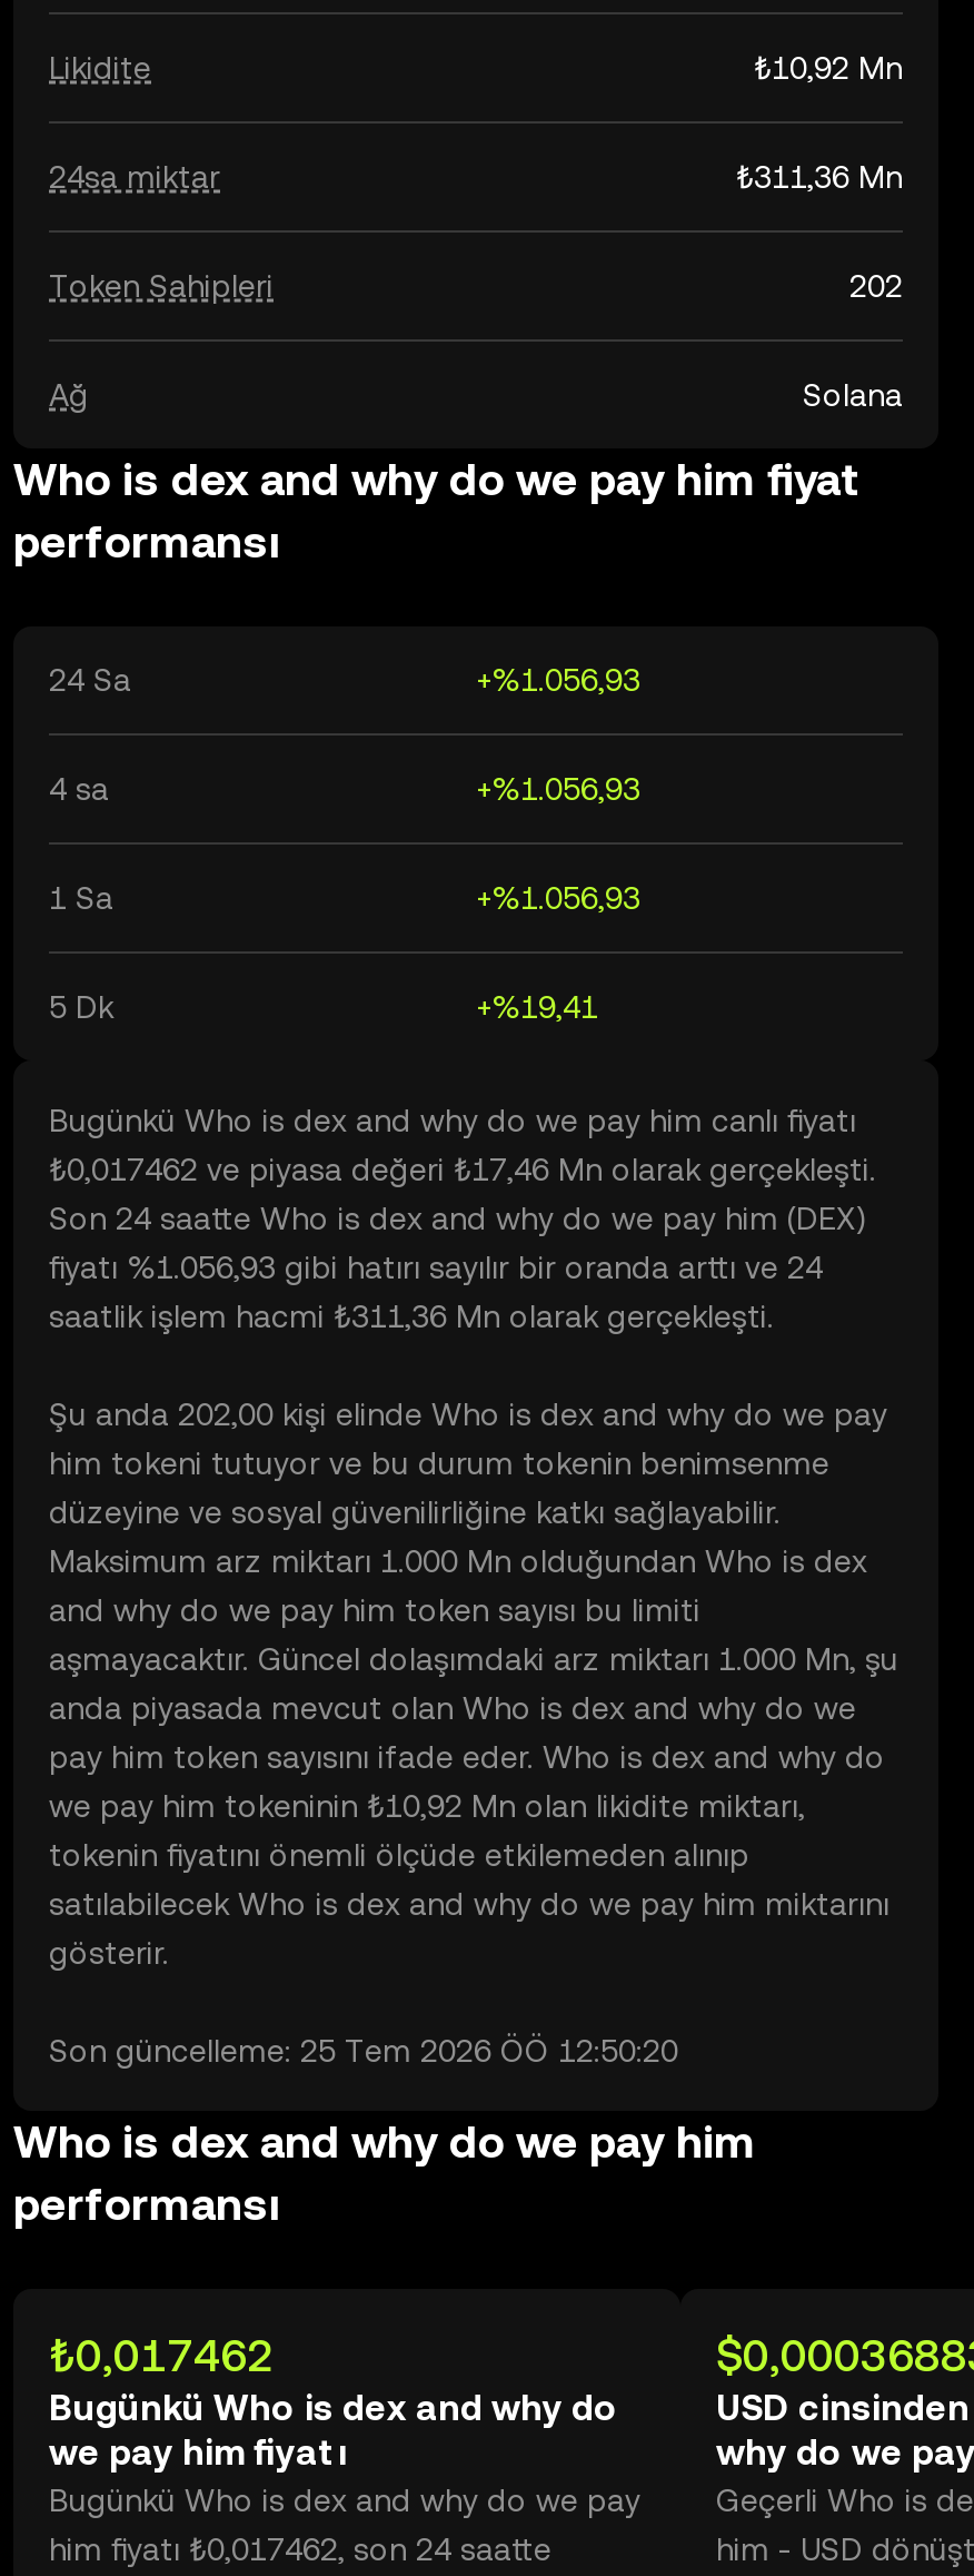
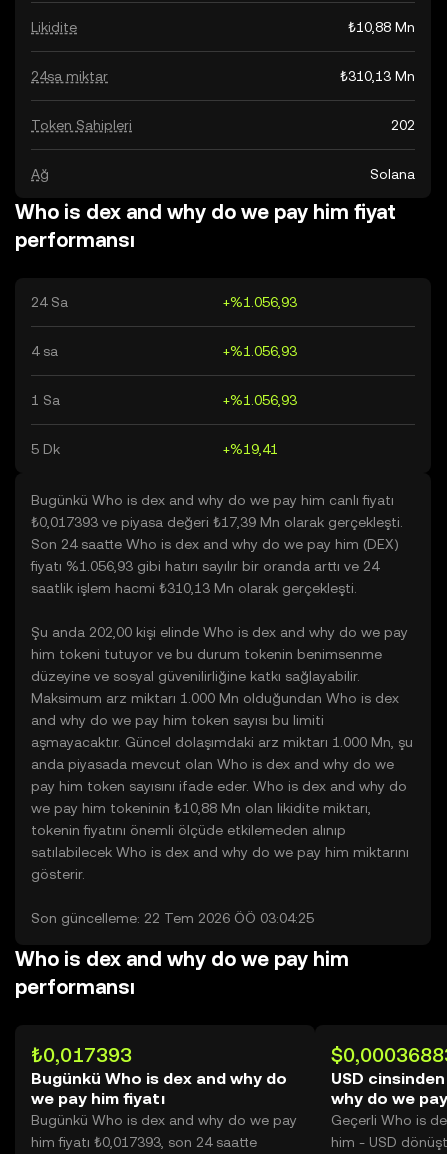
- ₺10,92 Mn
+ ₺10,88 Mn

- ₺311,36 Mn
+ ₺310,13 Mn

- ₺0,017462 ve piyasa değeri ₺17,46 Mn olarak gerçekleşti.
+ ₺0,017393 ve piyasa değeri ₺17,39 Mn olarak gerçekleşti.

- saatlik işlem hacmi ₺311,36 Mn olarak gerçekleşti.
+ saatlik işlem hacmi ₺310,13 Mn olarak gerçekleşti.

- we pay him tokeninin ₺10,92 Mn olan likidite miktarı,
+ we pay him tokeninin ₺10,88 Mn olan likidite miktarı,

- Son güncelleme: 25 Tem 2026 ÖÖ 12:50:20
+ Son güncelleme: 22 Tem 2026 ÖÖ 03:04:25

- ₺0,017462
+ ₺0,017393

- him fiyatı ₺0,017462, son 24 saatte
+ him fiyatı ₺0,017393, son 24 saatte
